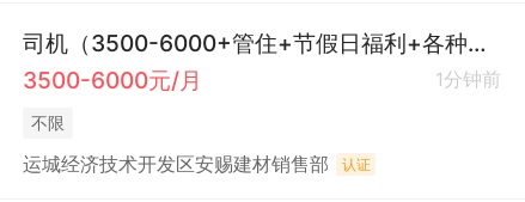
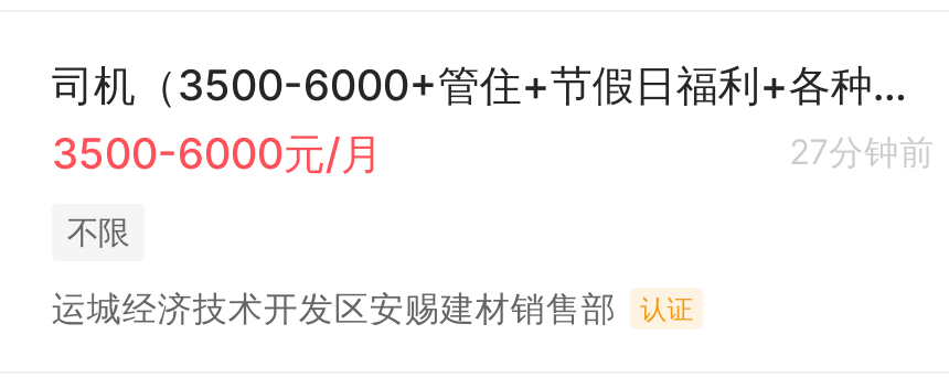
- 1分钟前
+ 27分钟前
